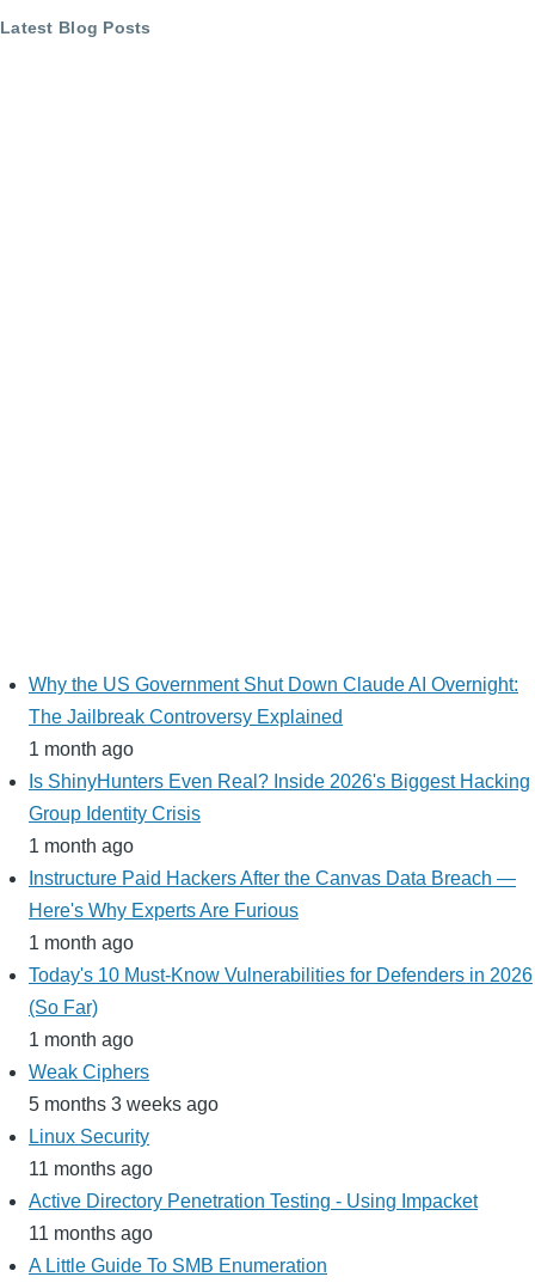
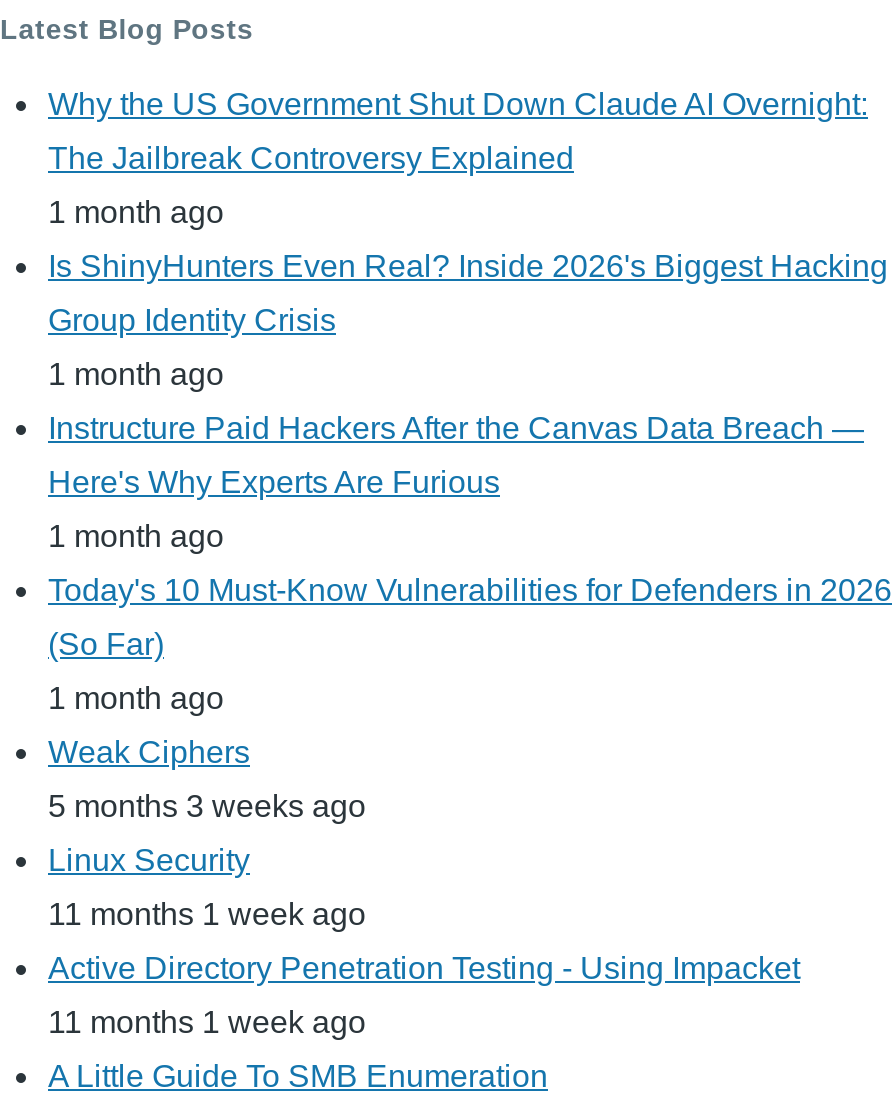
- 11 months ago
+ 11 months 1 week ago

- 11 months ago
+ 11 months 1 week ago
